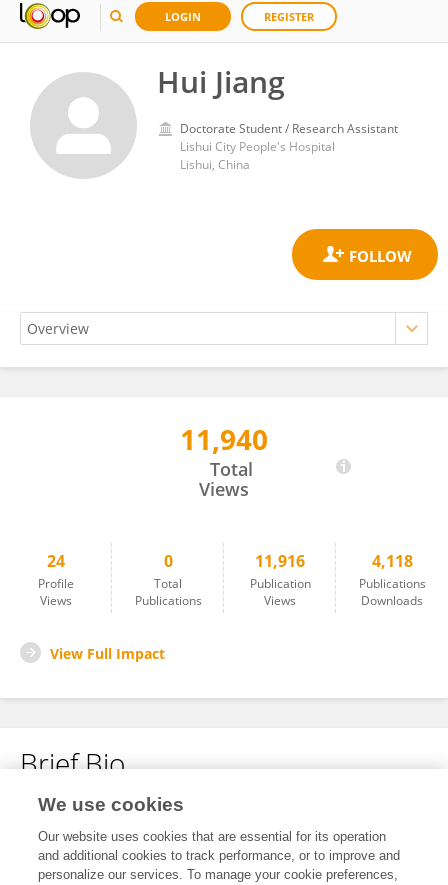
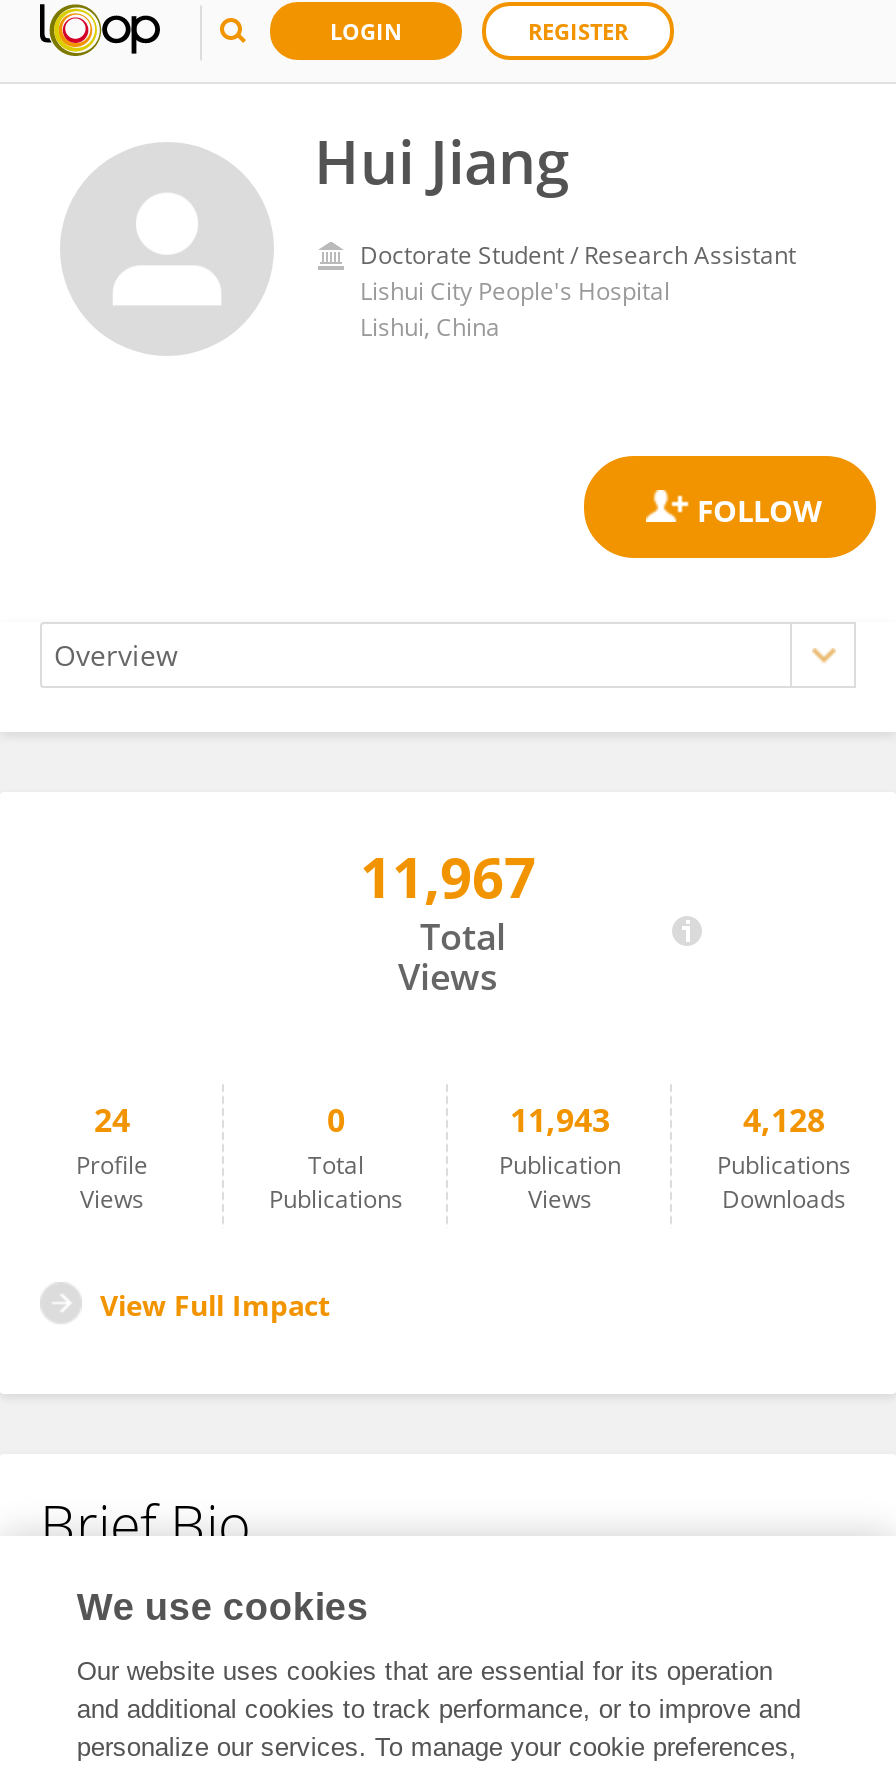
- 11,940
+ 11,967

- 11,916
+ 11,943

- 4,118
+ 4,128
